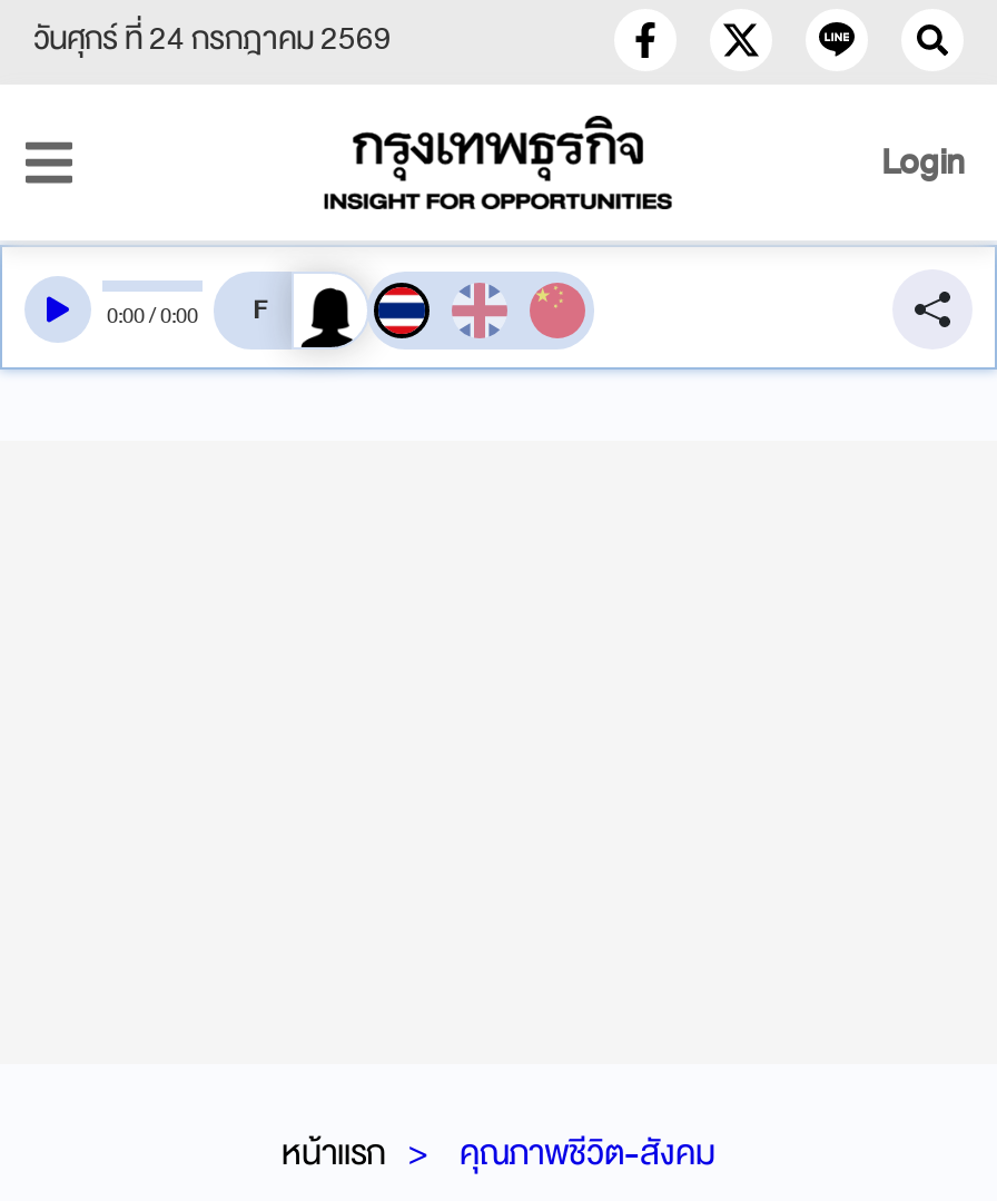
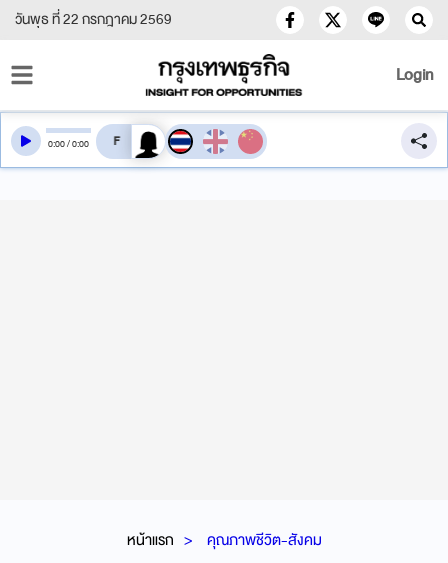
- วันศุกร์ ที่ 24 กรกฎาคม 2569
+ วันพุธ ที่ 22 กรกฎาคม 2569
